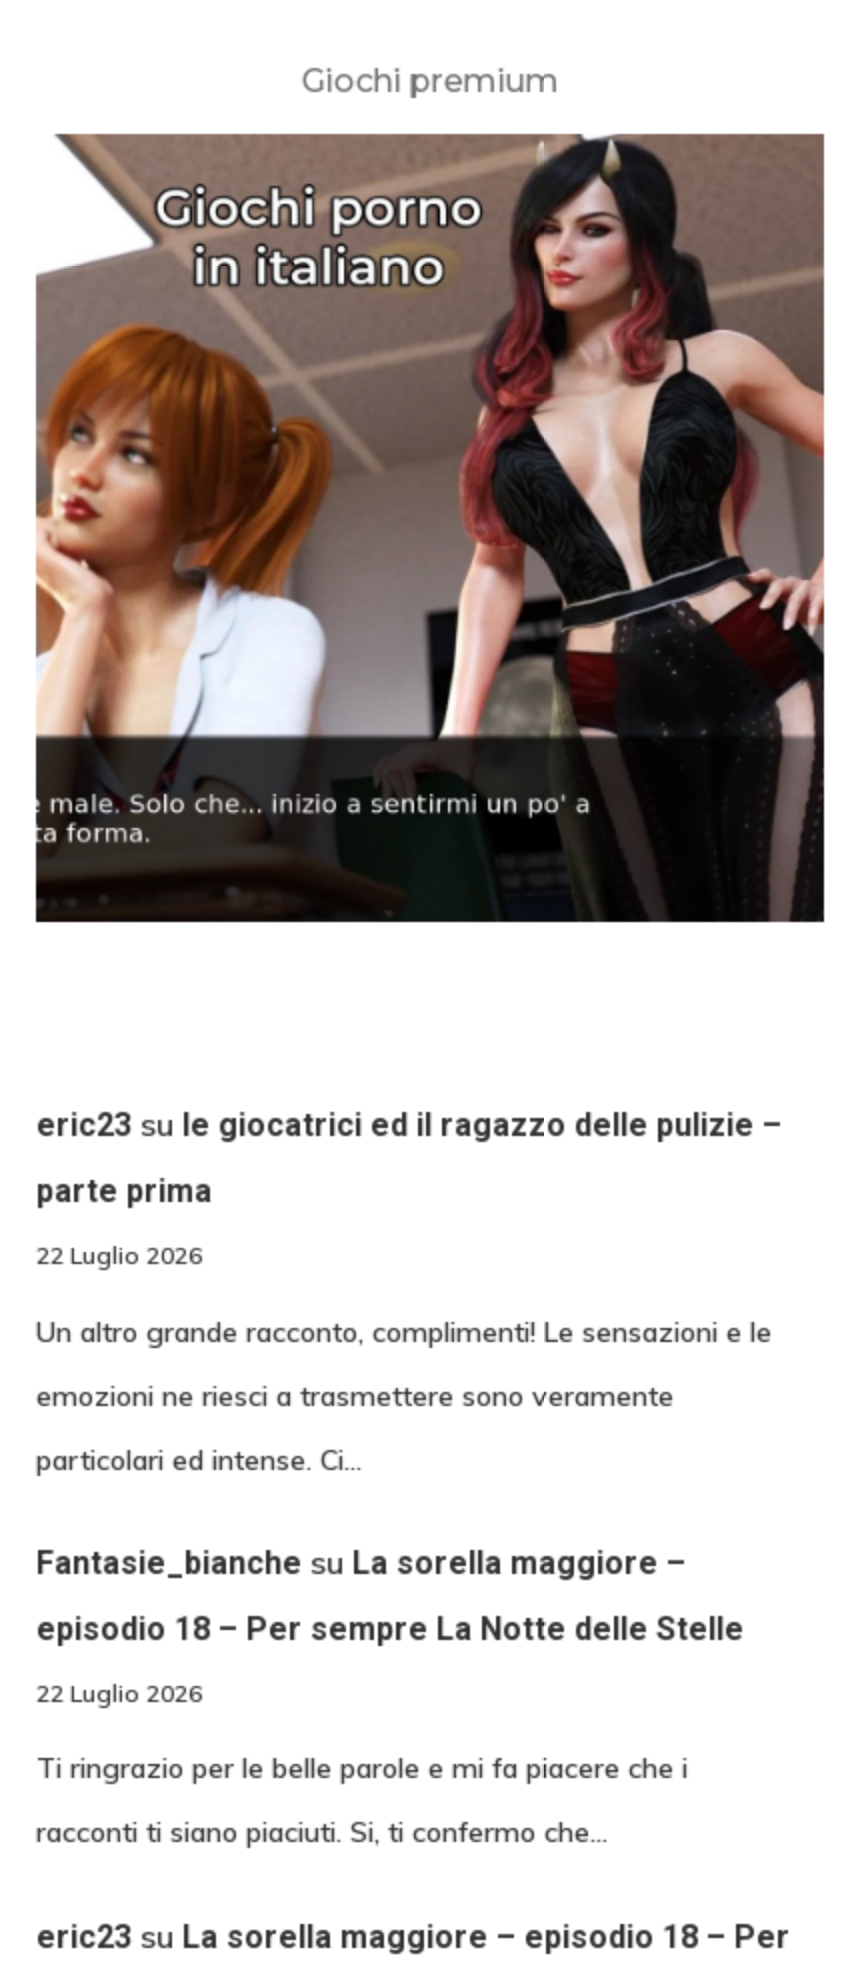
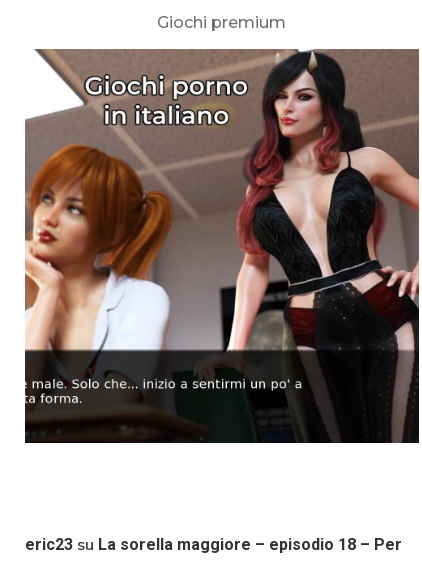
- eric23 su le giocatrici ed il ragazzo delle pulizie –
- parte prima
- 22 Luglio 2026
- Un altro grande racconto, complimenti! Le sensazioni e le
- emozioni ne riesci a trasmettere sono veramente
- particolari ed intense. Ci…
- Fantasie_bianche su La sorella maggiore –
- episodio 18 – Per sempre La Notte delle Stelle
- 22 Luglio 2026
- Ti ringrazio per le belle parole e mi fa piacere che i
- racconti ti siano piaciuti. Si, ti confermo che…
